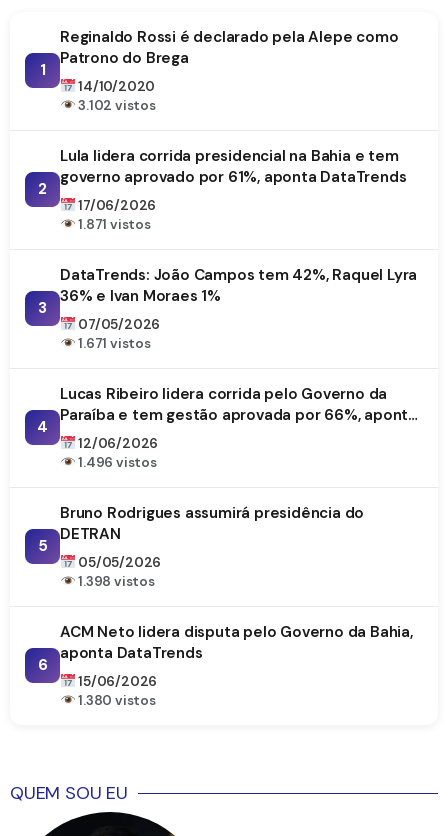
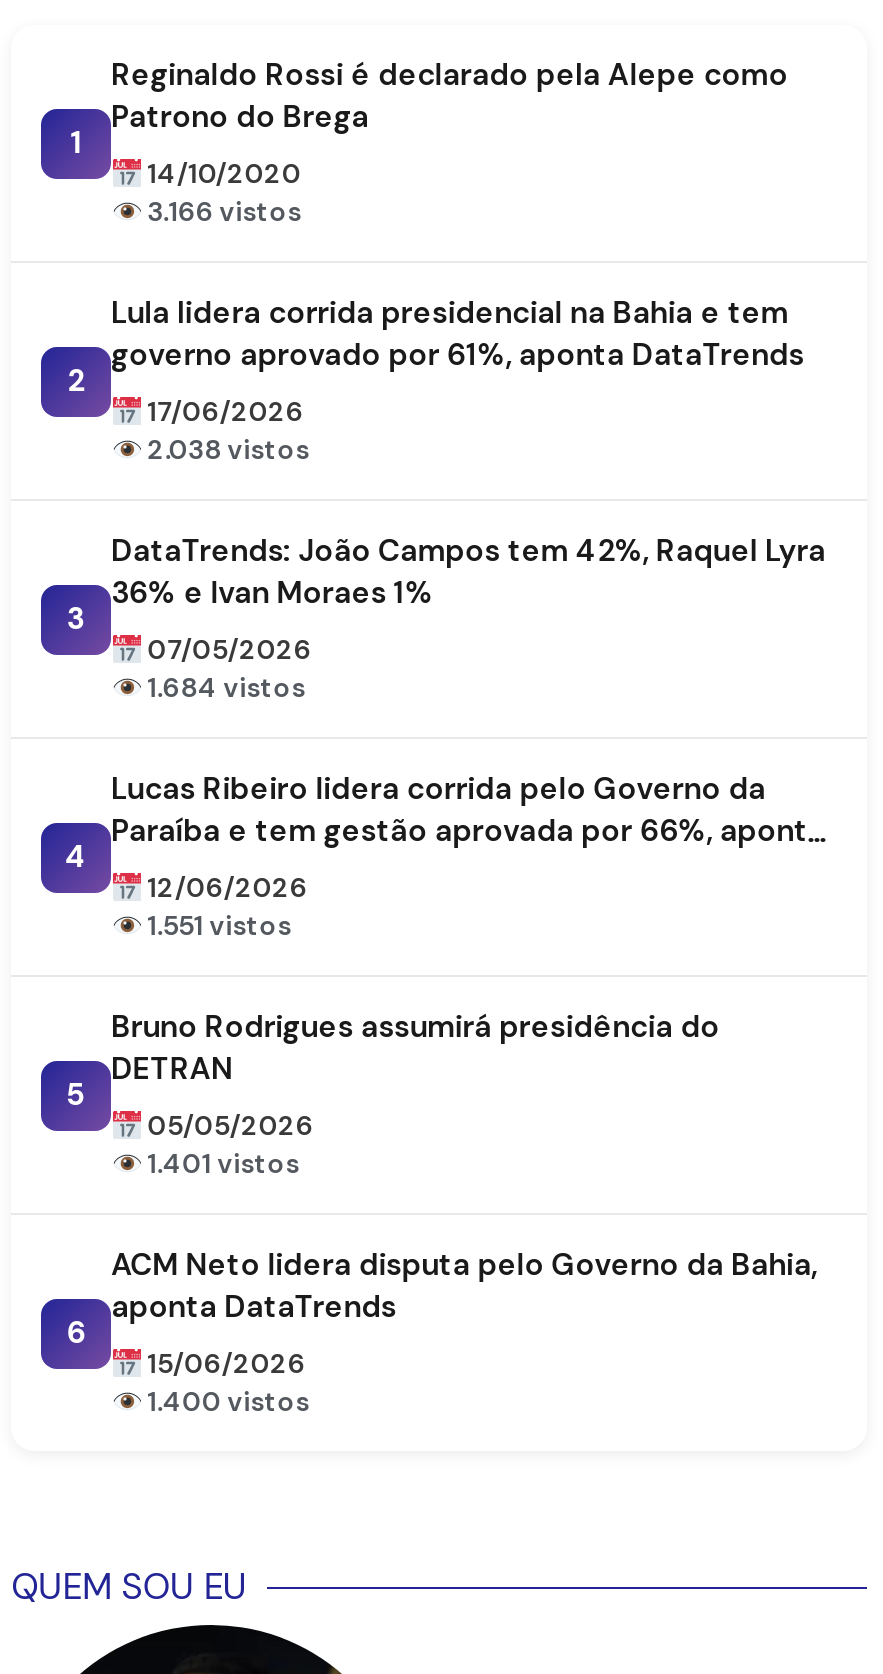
- 3.102 vistos
+ 3.166 vistos

- 1.871 vistos
+ 2.038 vistos

- 1.671 vistos
+ 1.684 vistos

- 1.496 vistos
+ 1.551 vistos

- 1.398 vistos
+ 1.401 vistos

- 1.380 vistos
+ 1.400 vistos
